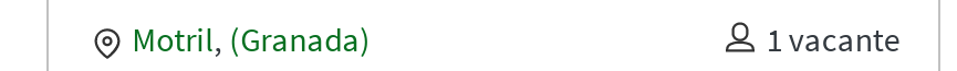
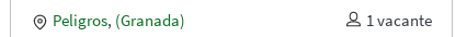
- Motril, (Granada)
+ Peligros, (Granada)
